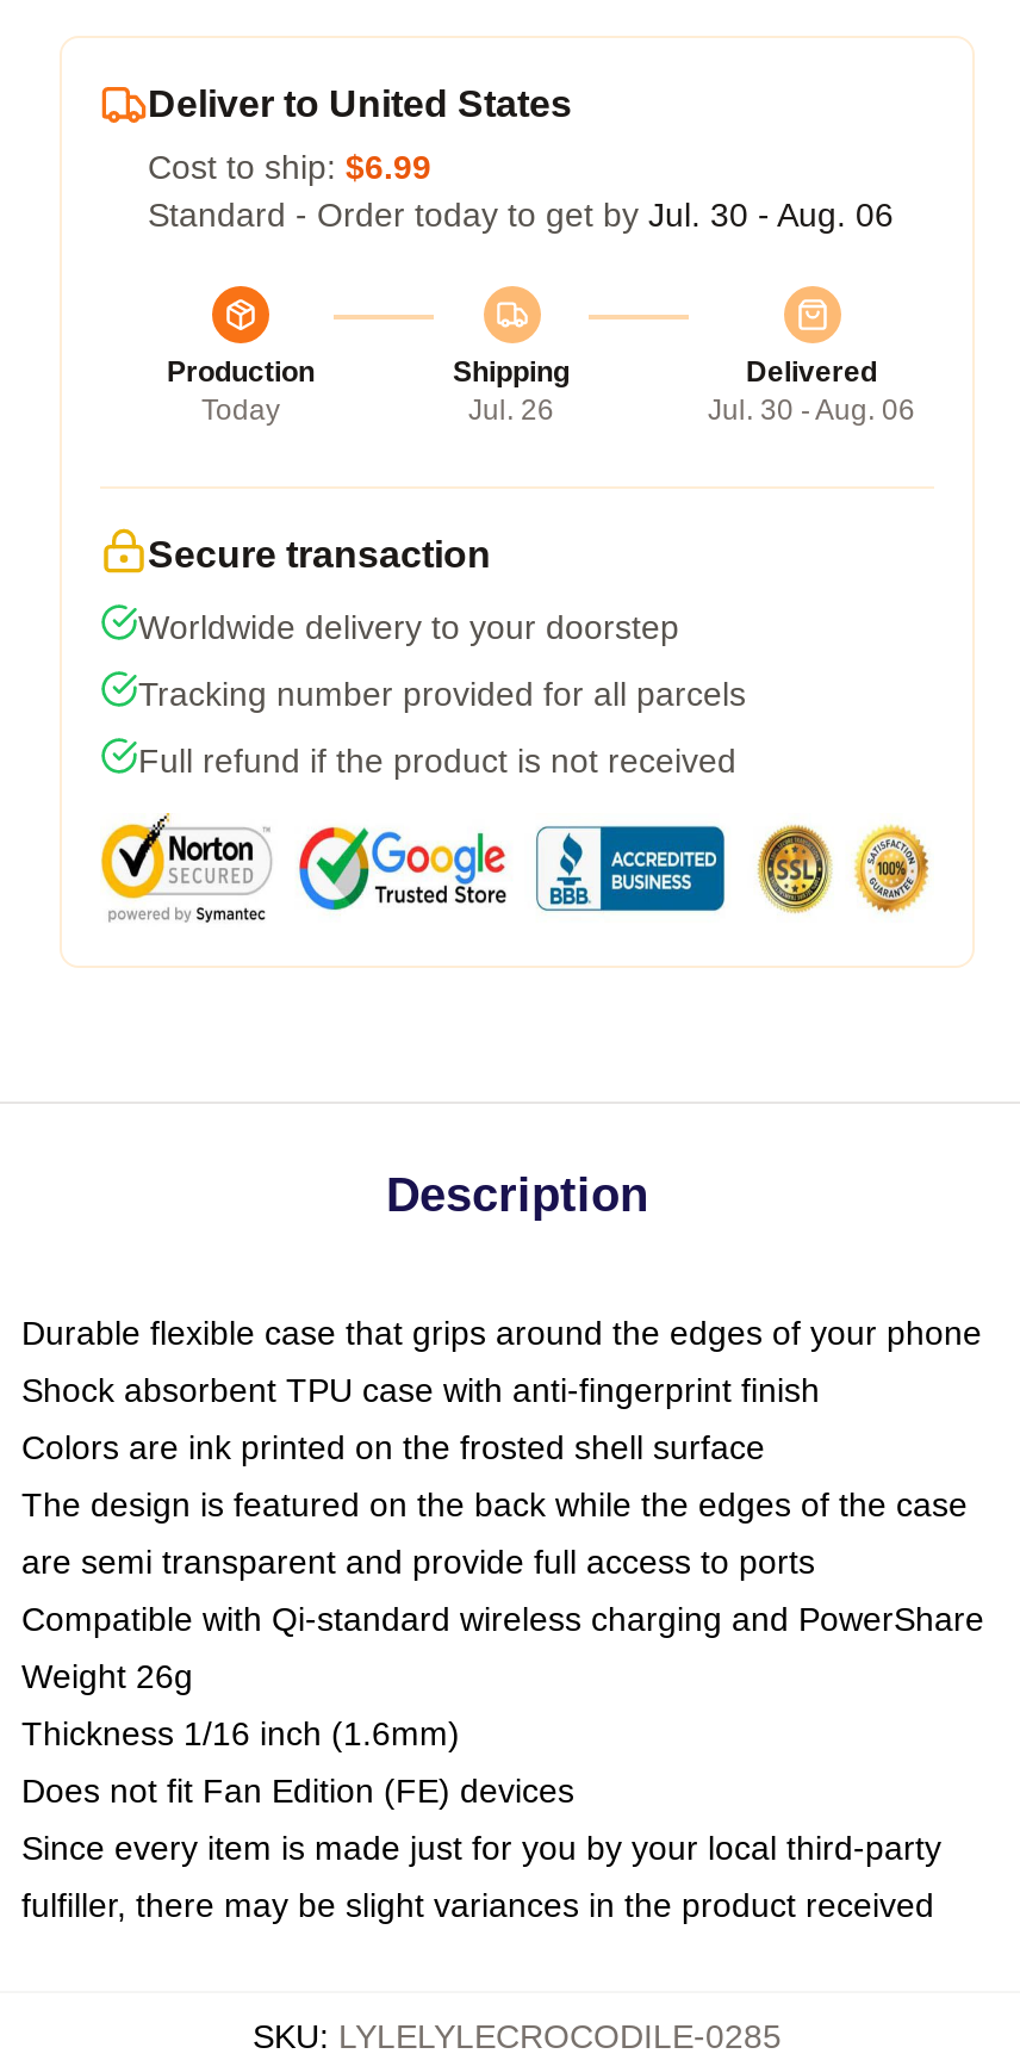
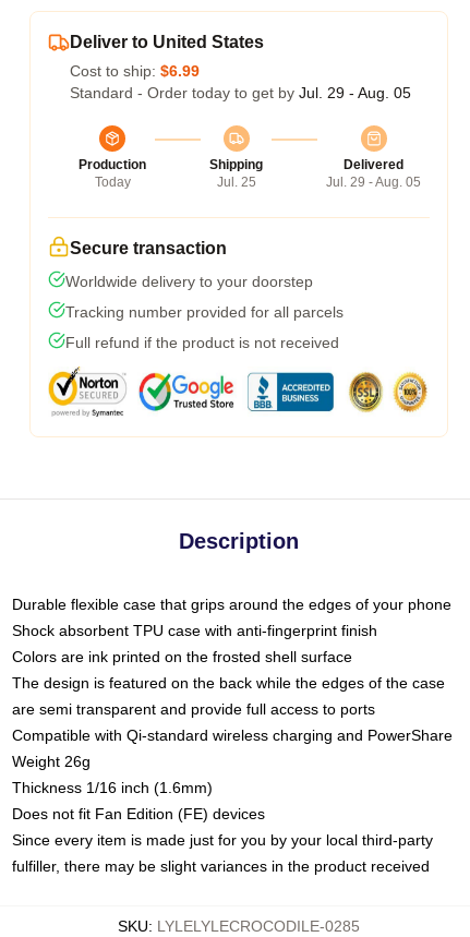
- Standard - Order today to get by Jul. 30 - Aug. 06
+ Standard - Order today to get by Jul. 29 - Aug. 05

- Jul. 26
+ Jul. 25

- Jul. 30 - Aug. 06
+ Jul. 29 - Aug. 05
